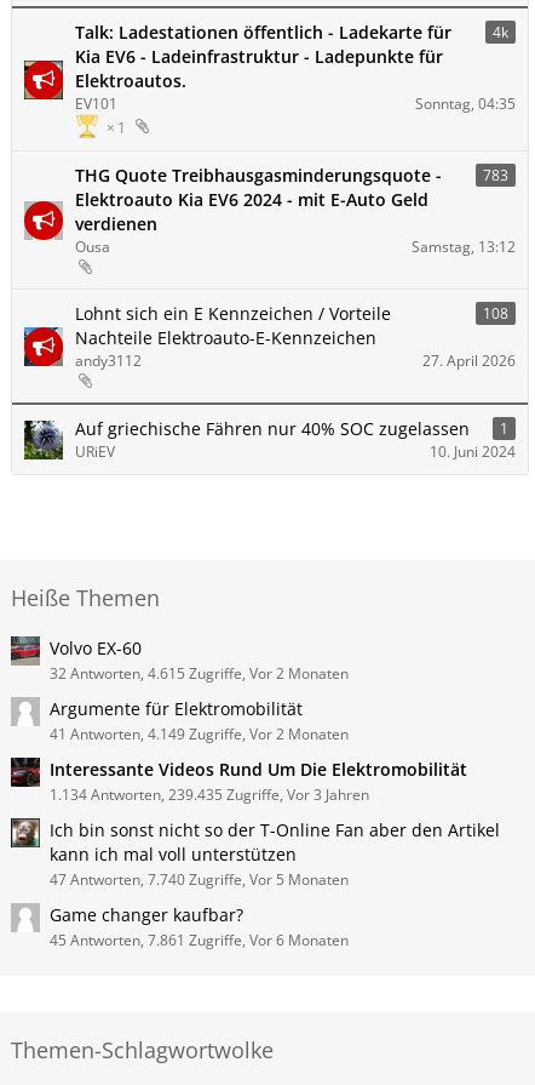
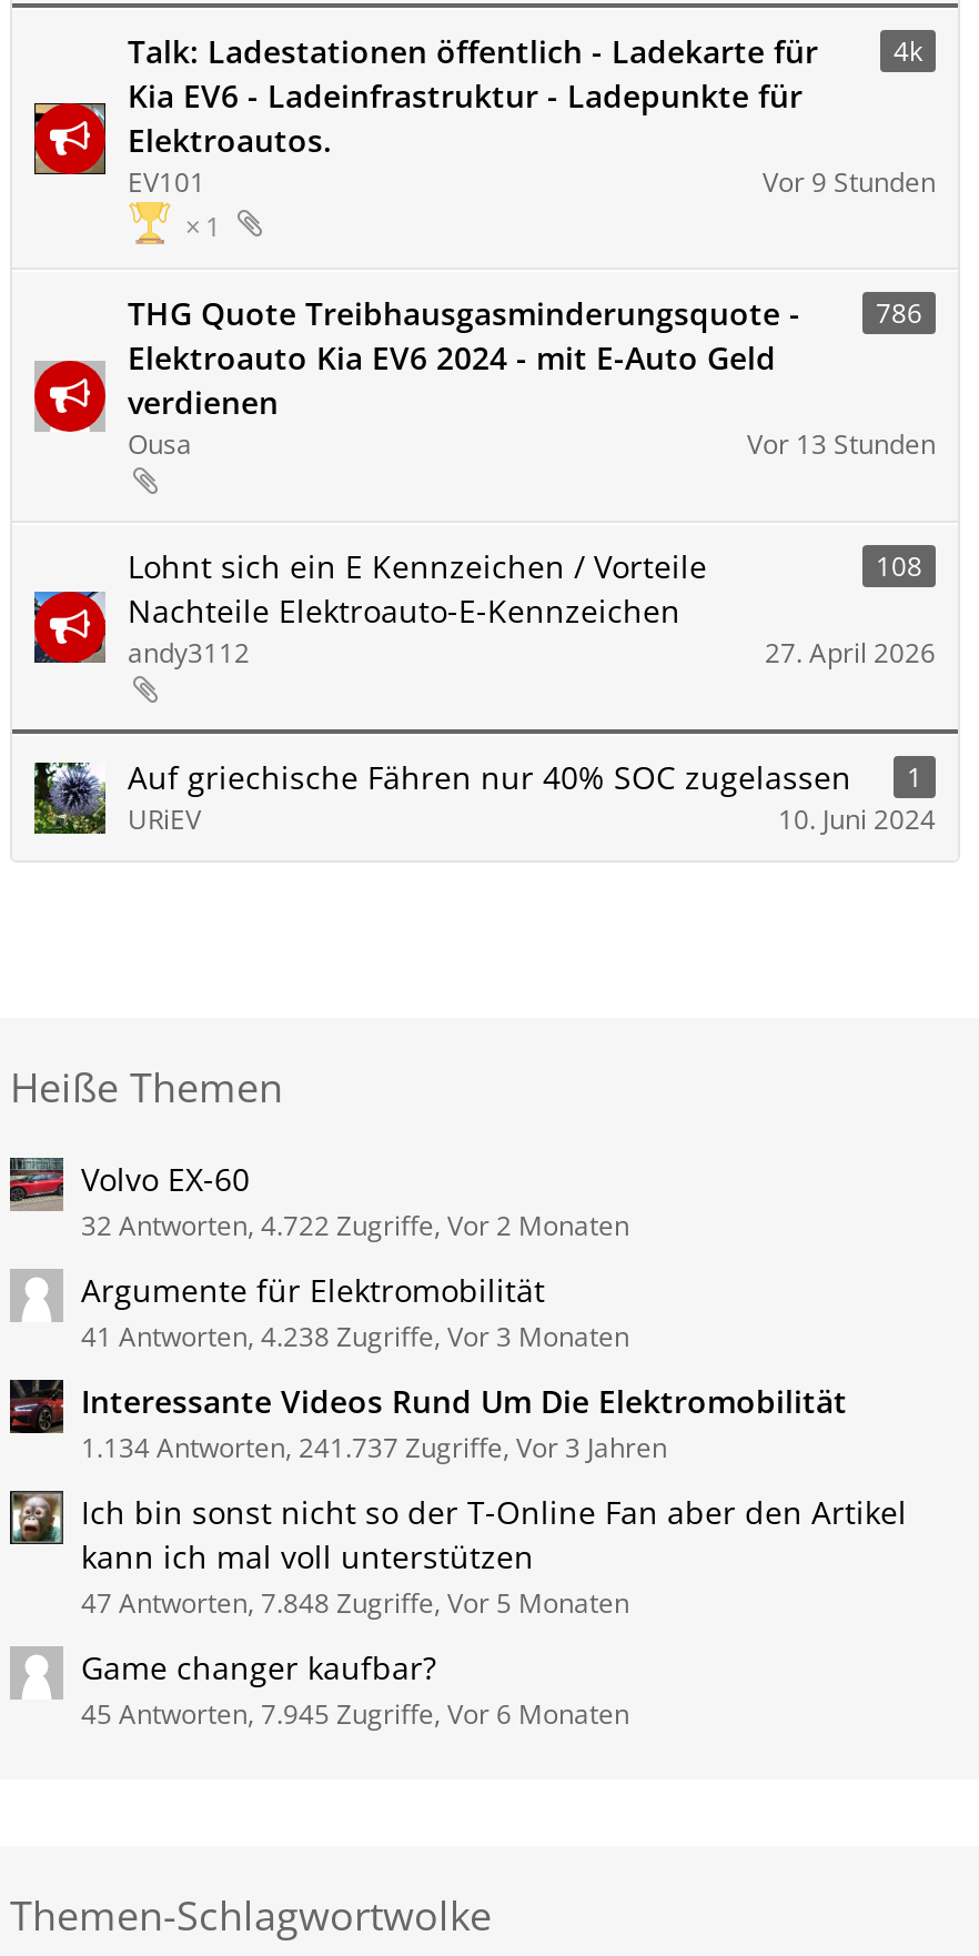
- Sonntag, 04:35
+ Vor 9 Stunden

- THG Quote Treibhausgasminderungsquote - 783
+ THG Quote Treibhausgasminderungsquote - 786

- Samstag, 13:12
+ Vor 13 Stunden

- 32 Antworten, 4.615 Zugriffe, Vor 2 Monaten
+ 32 Antworten, 4.722 Zugriffe, Vor 2 Monaten

- 41 Antworten, 4.149 Zugriffe, Vor 2 Monaten
+ 41 Antworten, 4.238 Zugriffe, Vor 3 Monaten

- 1.134 Antworten, 239.435 Zugriffe, Vor 3 Jahren
+ 1.134 Antworten, 241.737 Zugriffe, Vor 3 Jahren

- 47 Antworten, 7.740 Zugriffe, Vor 5 Monaten
+ 47 Antworten, 7.848 Zugriffe, Vor 5 Monaten

- 45 Antworten, 7.861 Zugriffe, Vor 6 Monaten
+ 45 Antworten, 7.945 Zugriffe, Vor 6 Monaten
